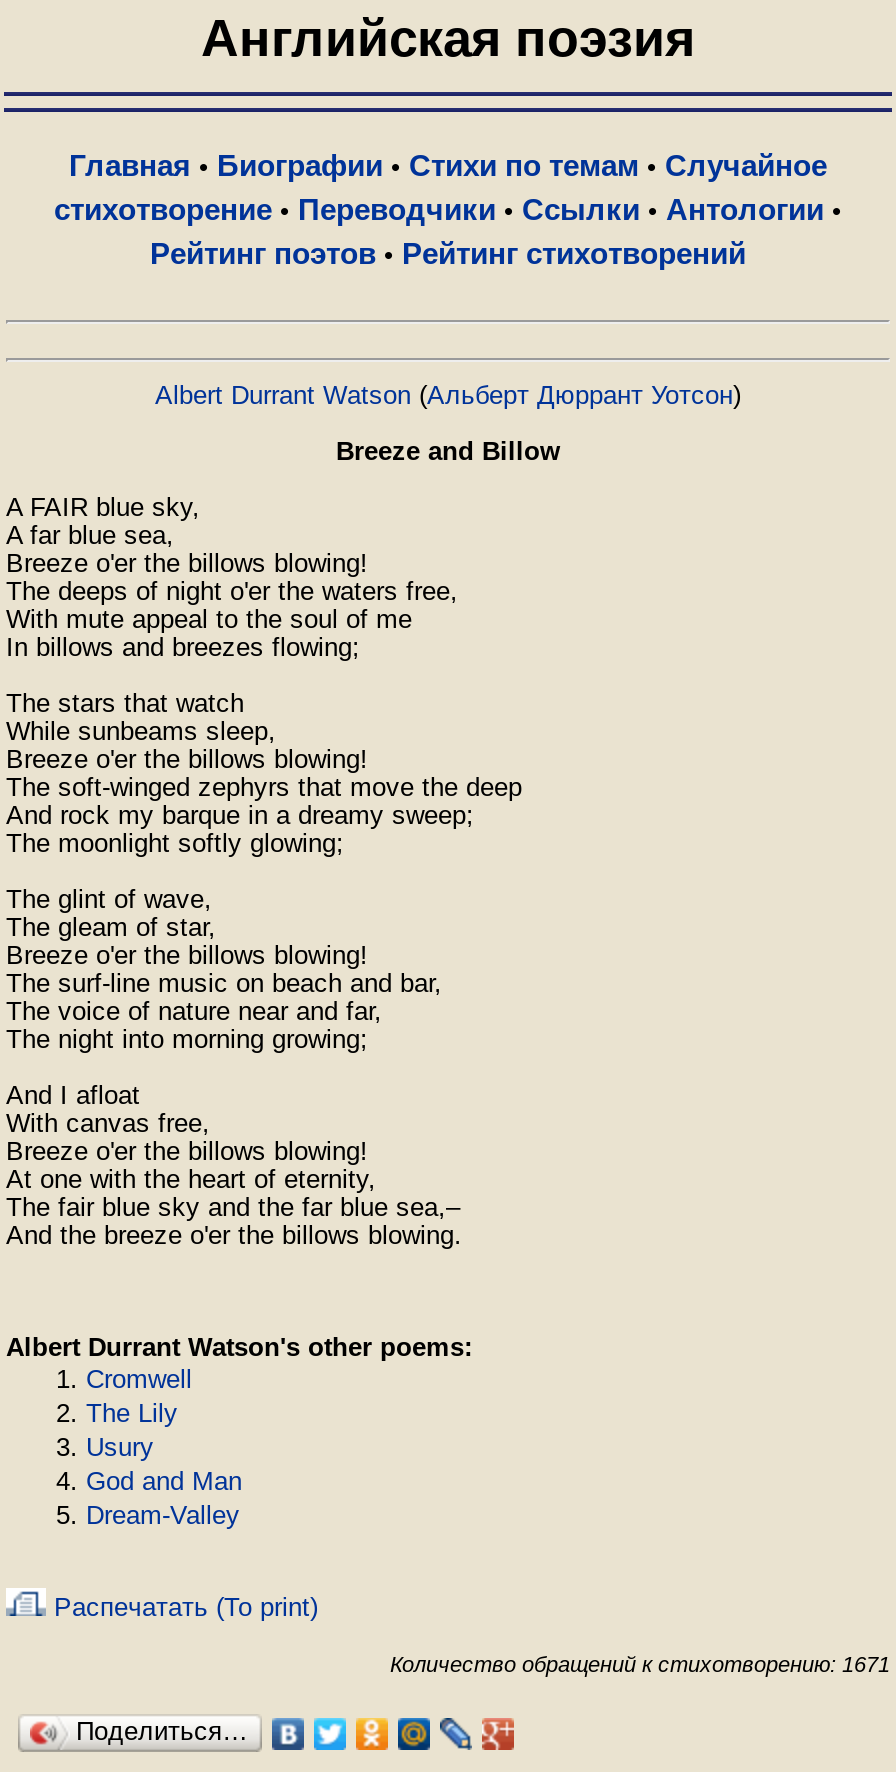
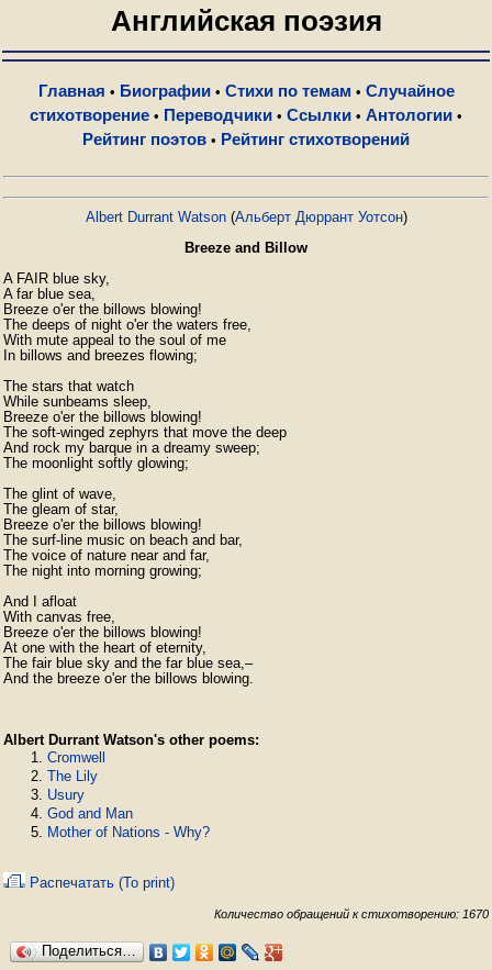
- Dream-Valley
+ Mother of Nations - Why?

- Количество обращений к стихотворению: 1671
+ Количество обращений к стихотворению: 1670
